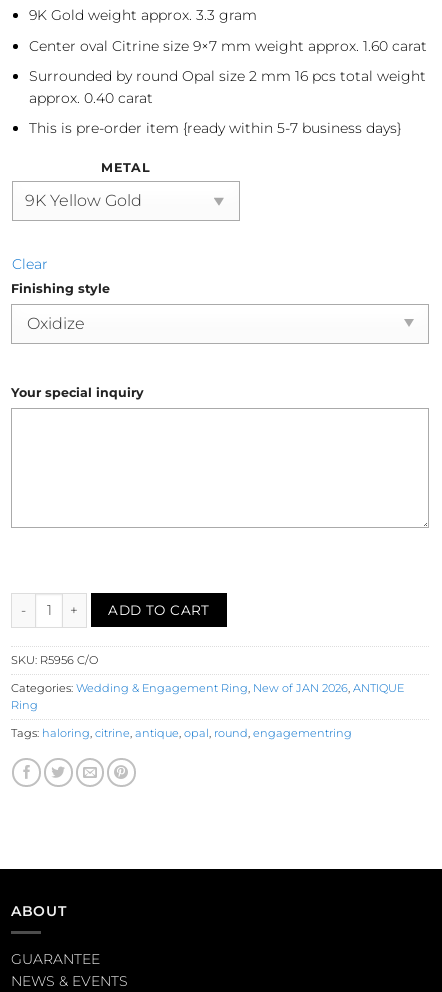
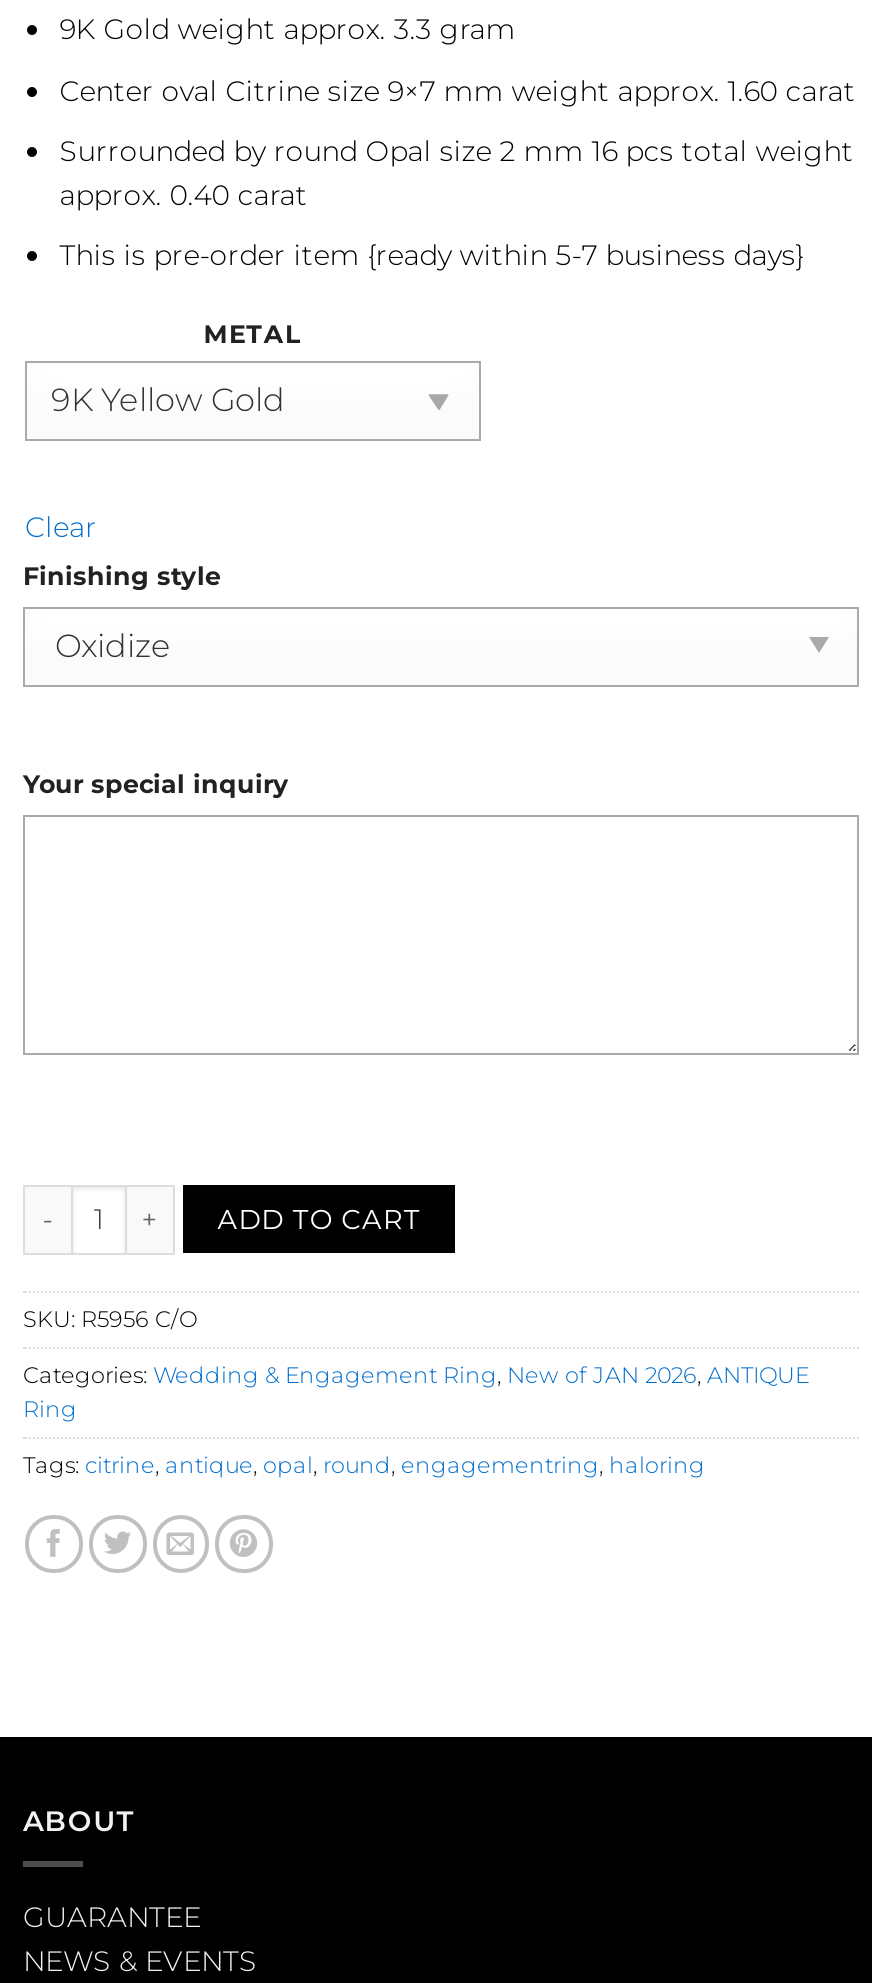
- Tags: haloring, citrine, antique, opal, round, engagementring
+ Tags: citrine, antique, opal, round, engagementring, haloring
